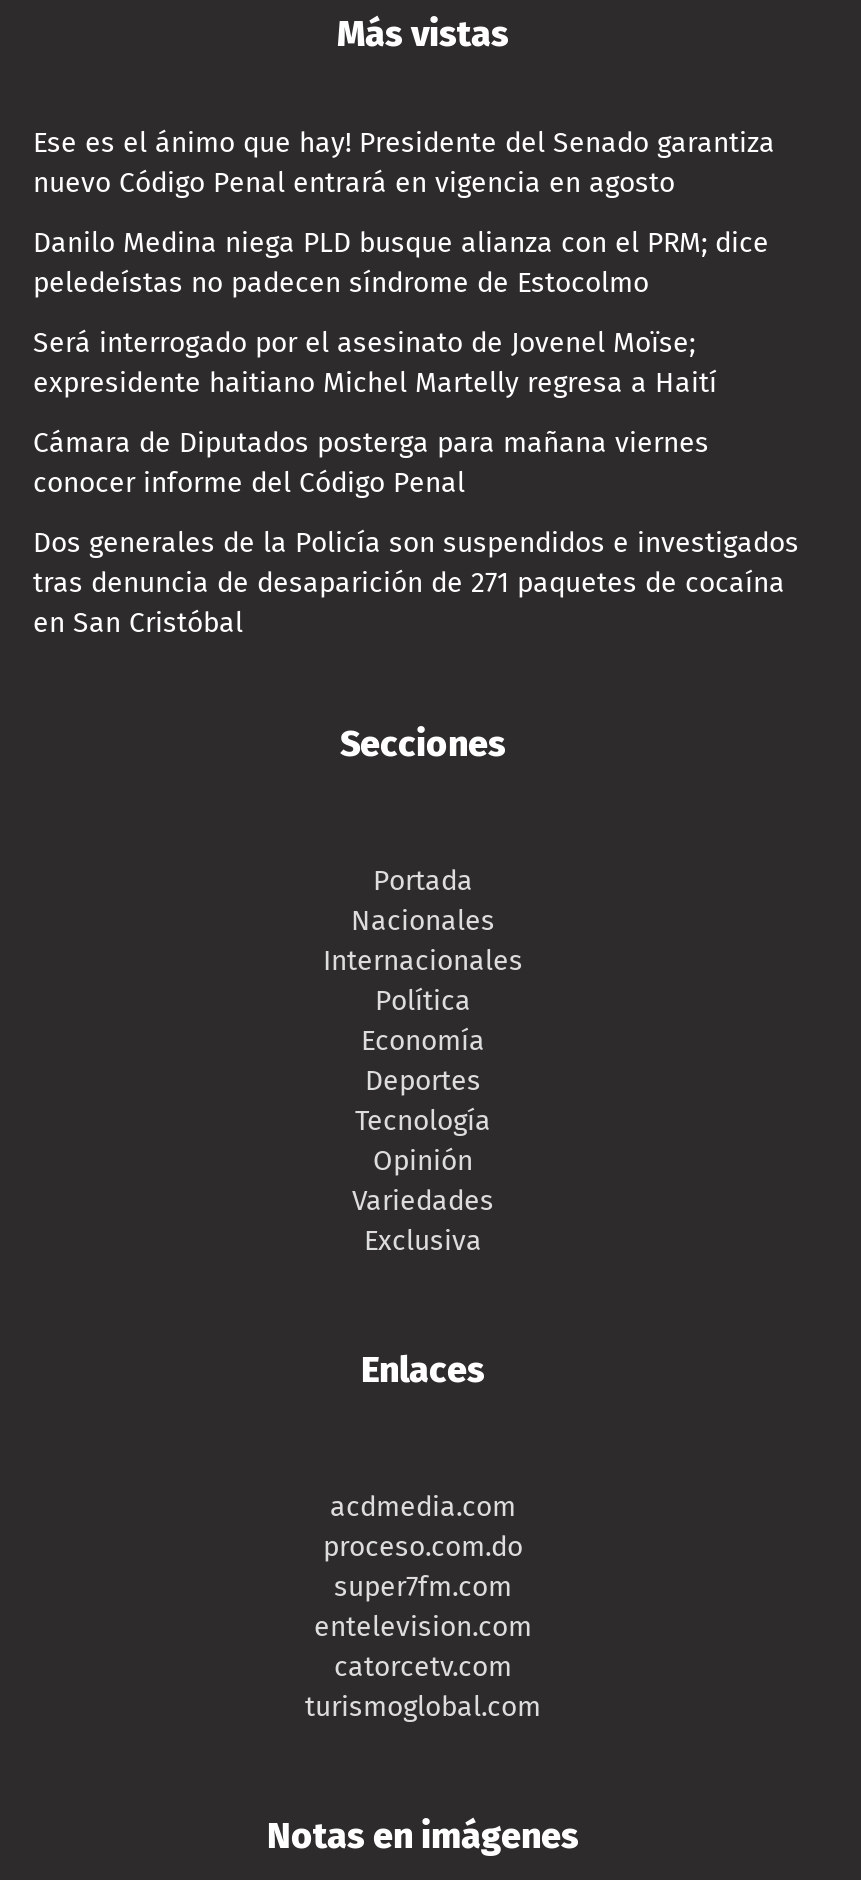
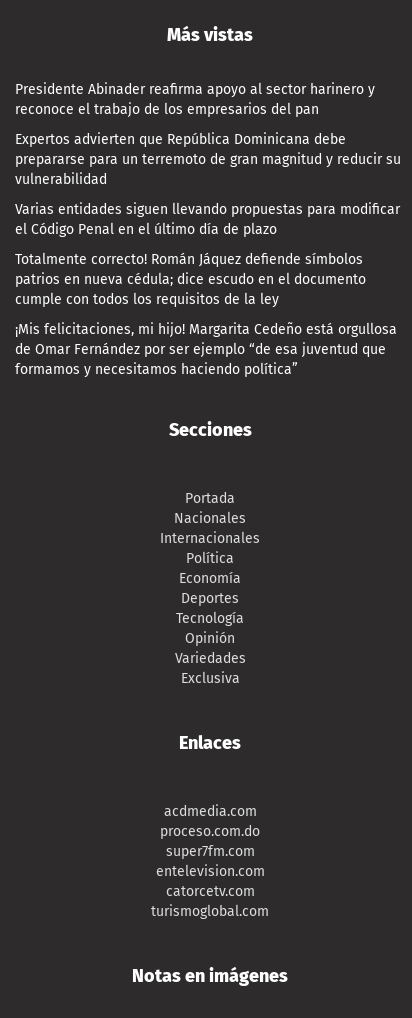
- Ese es el ánimo que hay! Presidente del Senado garantiza
- nuevo Código Penal entrará en vigencia en agosto
+ Presidente Abinader reafirma apoyo al sector harinero y
+ reconoce el trabajo de los empresarios del pan

- Danilo Medina niega PLD busque alianza con el PRM; dice
- peledeístas no padecen síndrome de Estocolmo
+ Expertos advierten que República Dominicana debe
+ prepararse para un terremoto de gran magnitud y reducir su
+ vulnerabilidad

- Será interrogado por el asesinato de Jovenel Moïse;
- expresidente haitiano Michel Martelly regresa a Haití
+ Varias entidades siguen llevando propuestas para modificar
+ el Código Penal en el último día de plazo

- Cámara de Diputados posterga para mañana viernes
- conocer informe del Código Penal
+ Totalmente correcto! Román Jáquez defiende símbolos
+ patrios en nueva cédula; dice escudo en el documento
+ cumple con todos los requisitos de la ley

- Dos generales de la Policía son suspendidos e investigados
- tras denuncia de desaparición de 271 paquetes de cocaína
- en San Cristóbal
+ ¡Mis felicitaciones, mi hijo! Margarita Cedeño está orgullosa
+ de Omar Fernández por ser ejemplo “de esa juventud que
+ formamos y necesitamos haciendo política”
